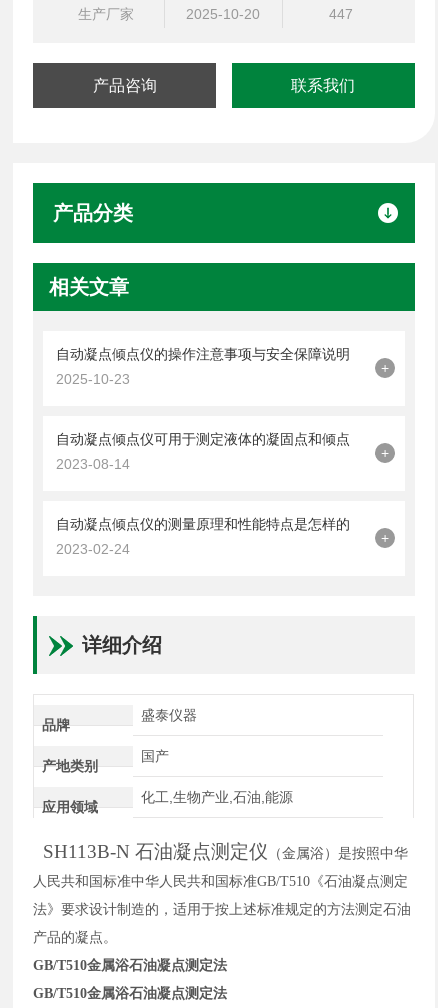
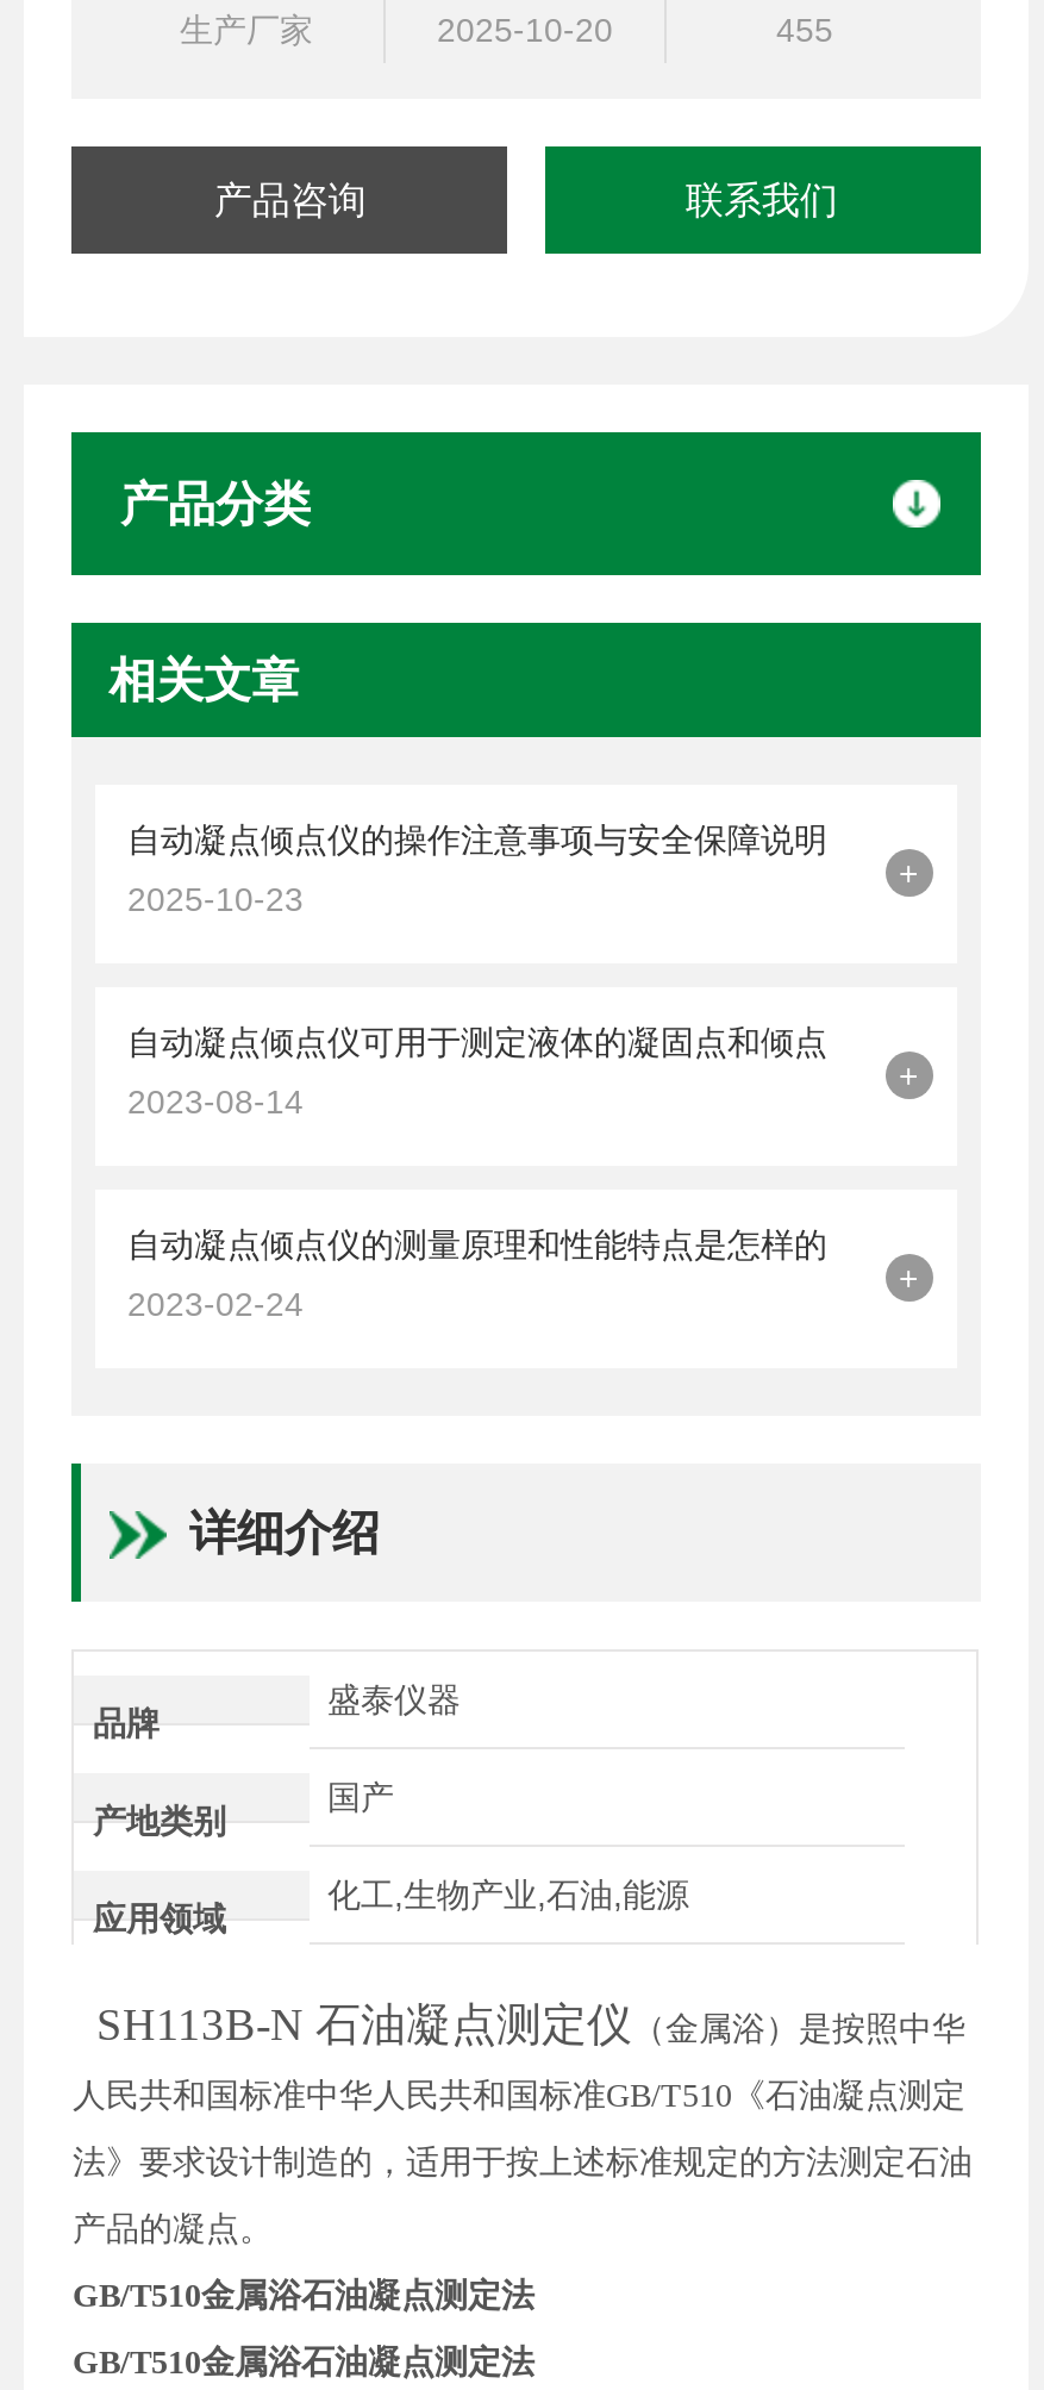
- 447
+ 455
